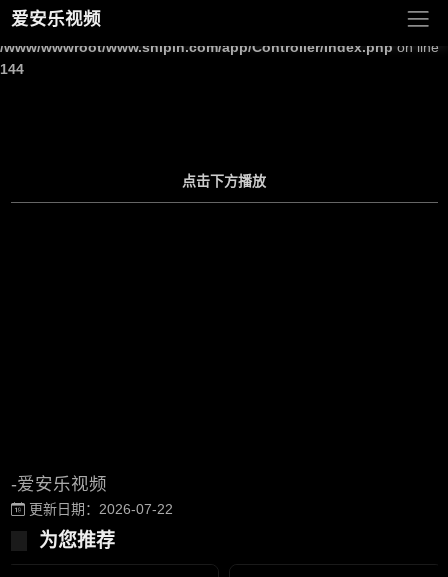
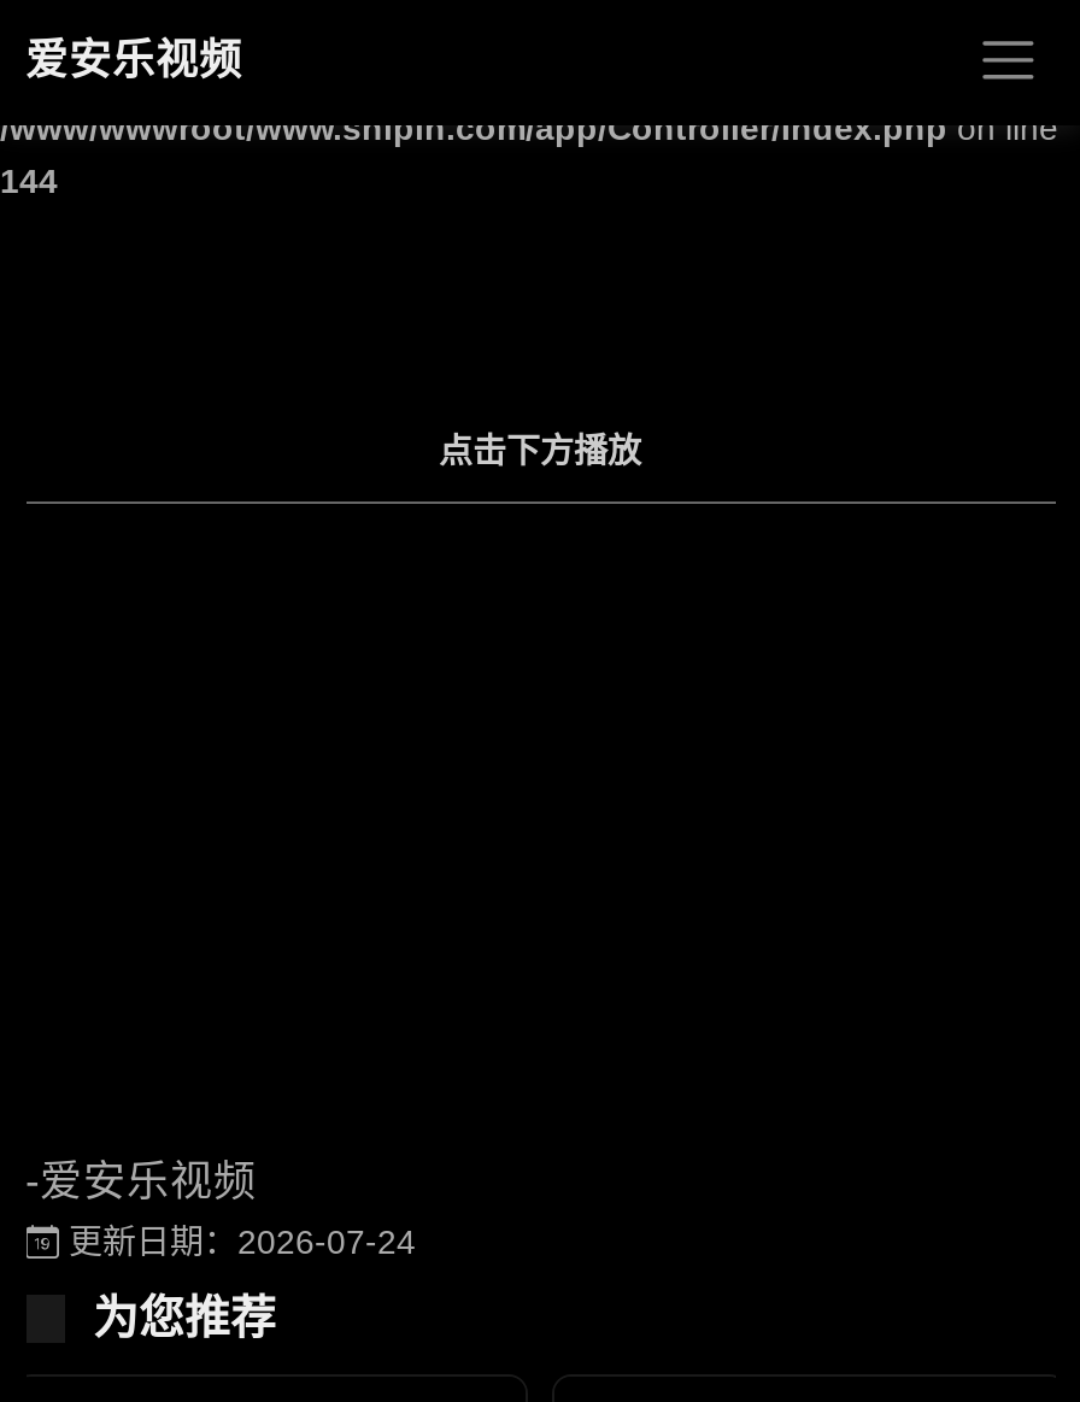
- 更新日期：2026-07-22
+ 更新日期：2026-07-24
